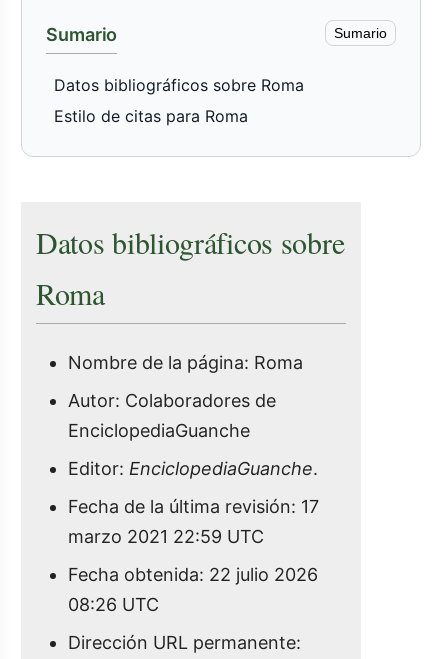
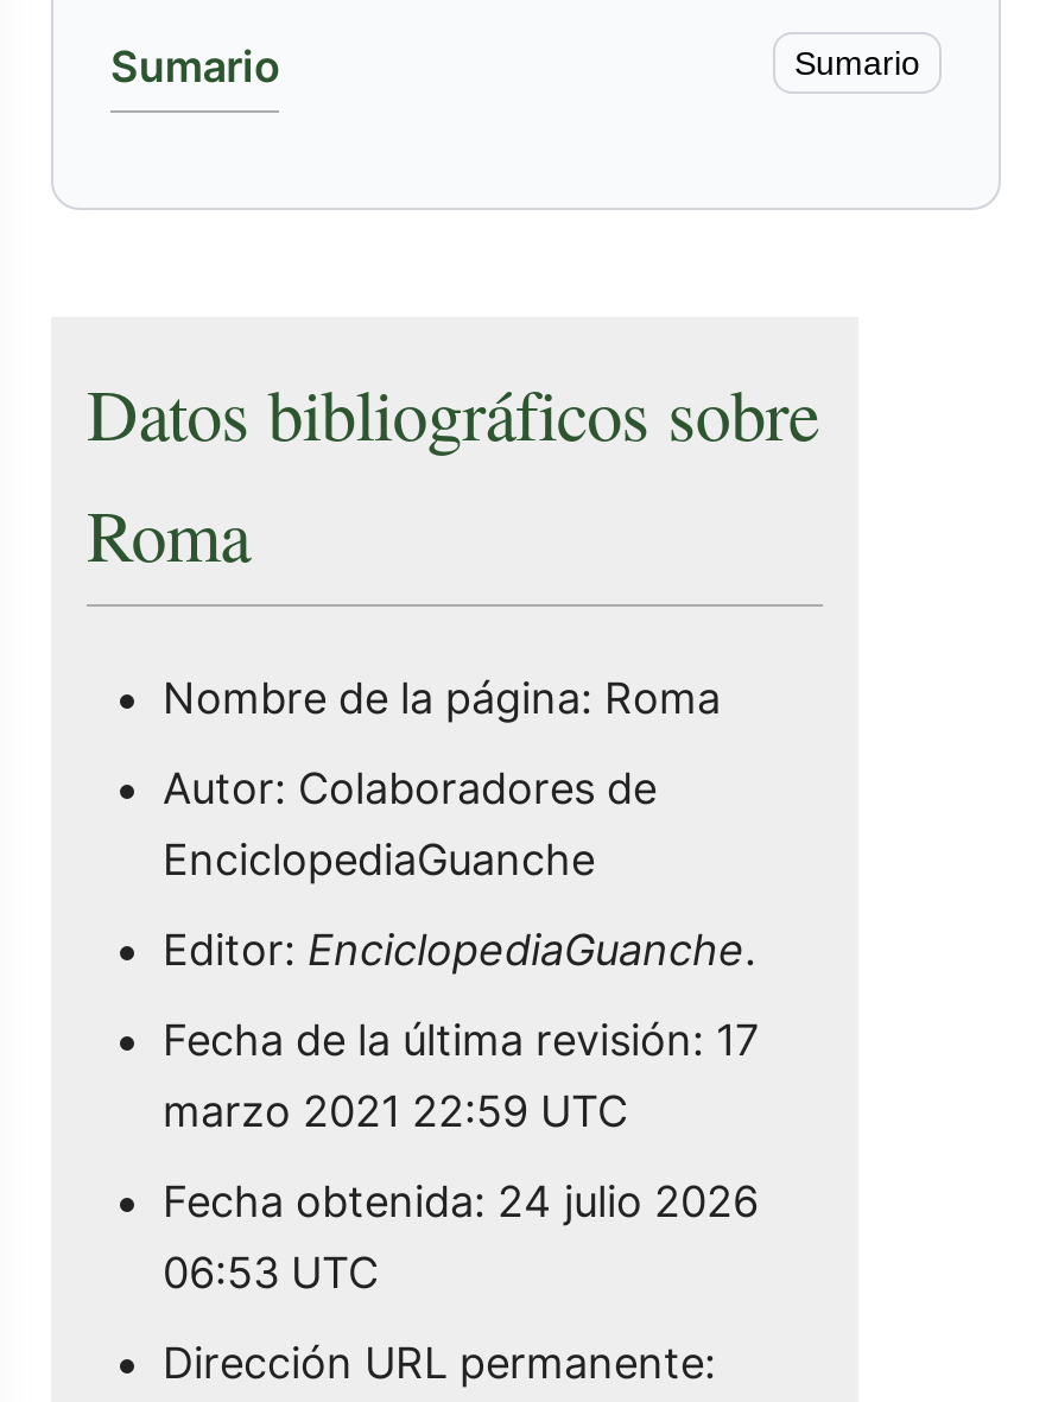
- Datos bibliográficos sobre Roma
- Estilo de citas para Roma

- Fecha obtenida: 22 julio 2026
+ Fecha obtenida: 24 julio 2026

- 08:26 UTC
+ 06:53 UTC
